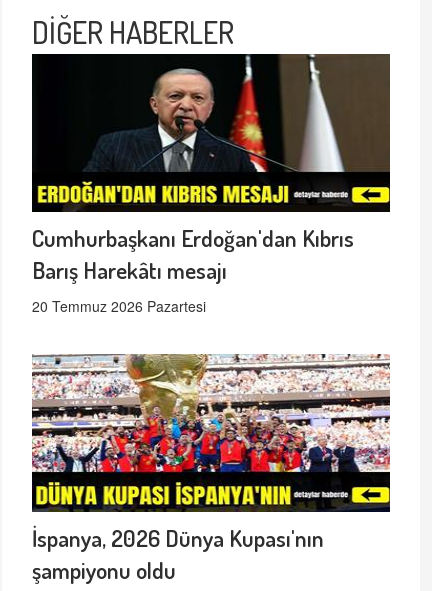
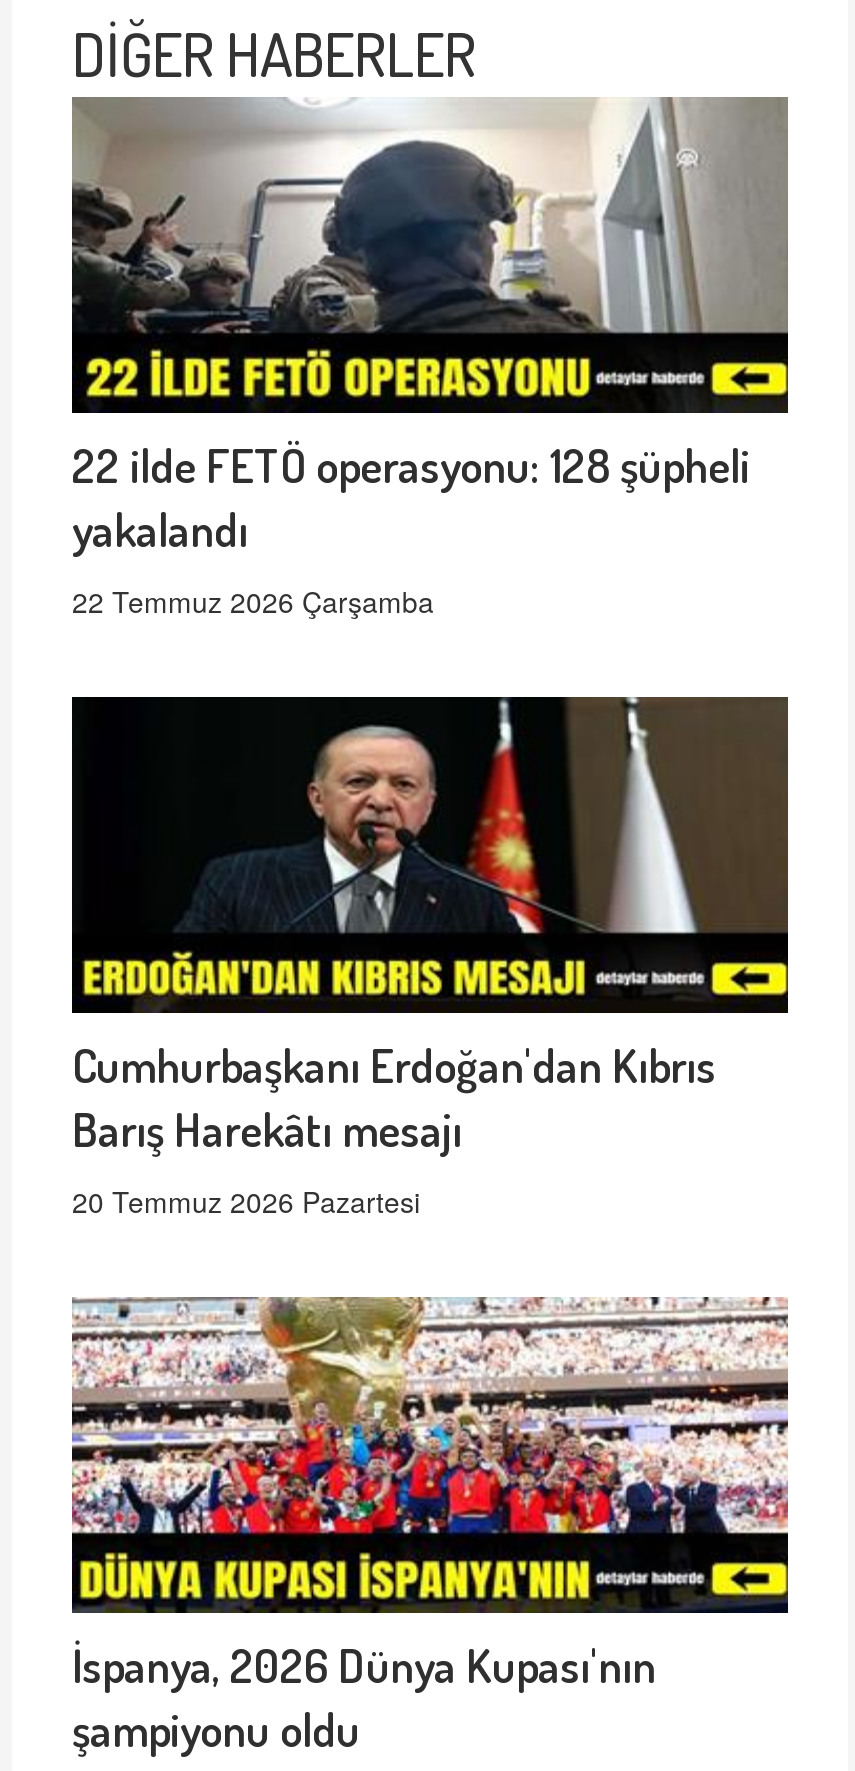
+ [image]
+ 22 ilde FETÖ operasyonu: 128 şüpheli
+ yakalandı
+ 22 Temmuz 2026 Çarşamba
